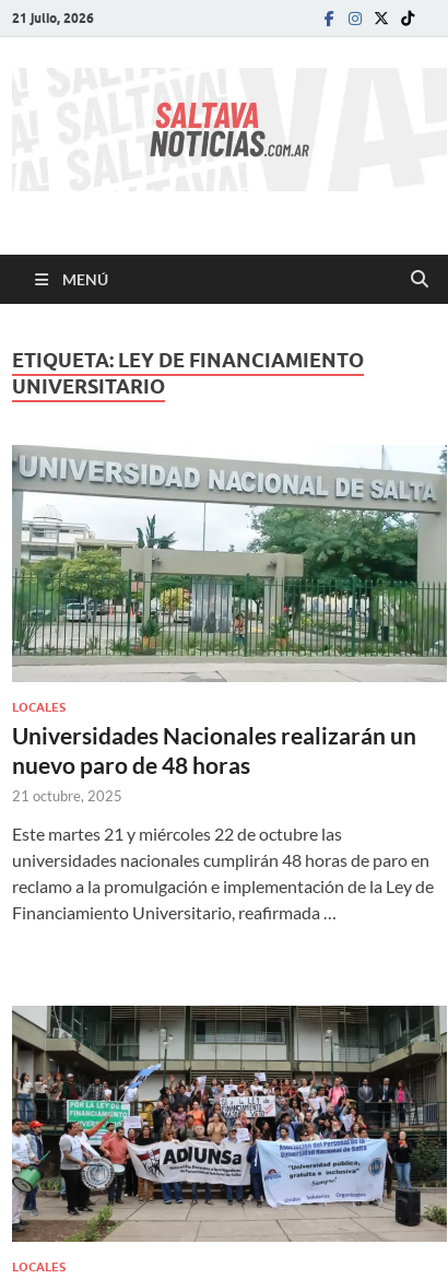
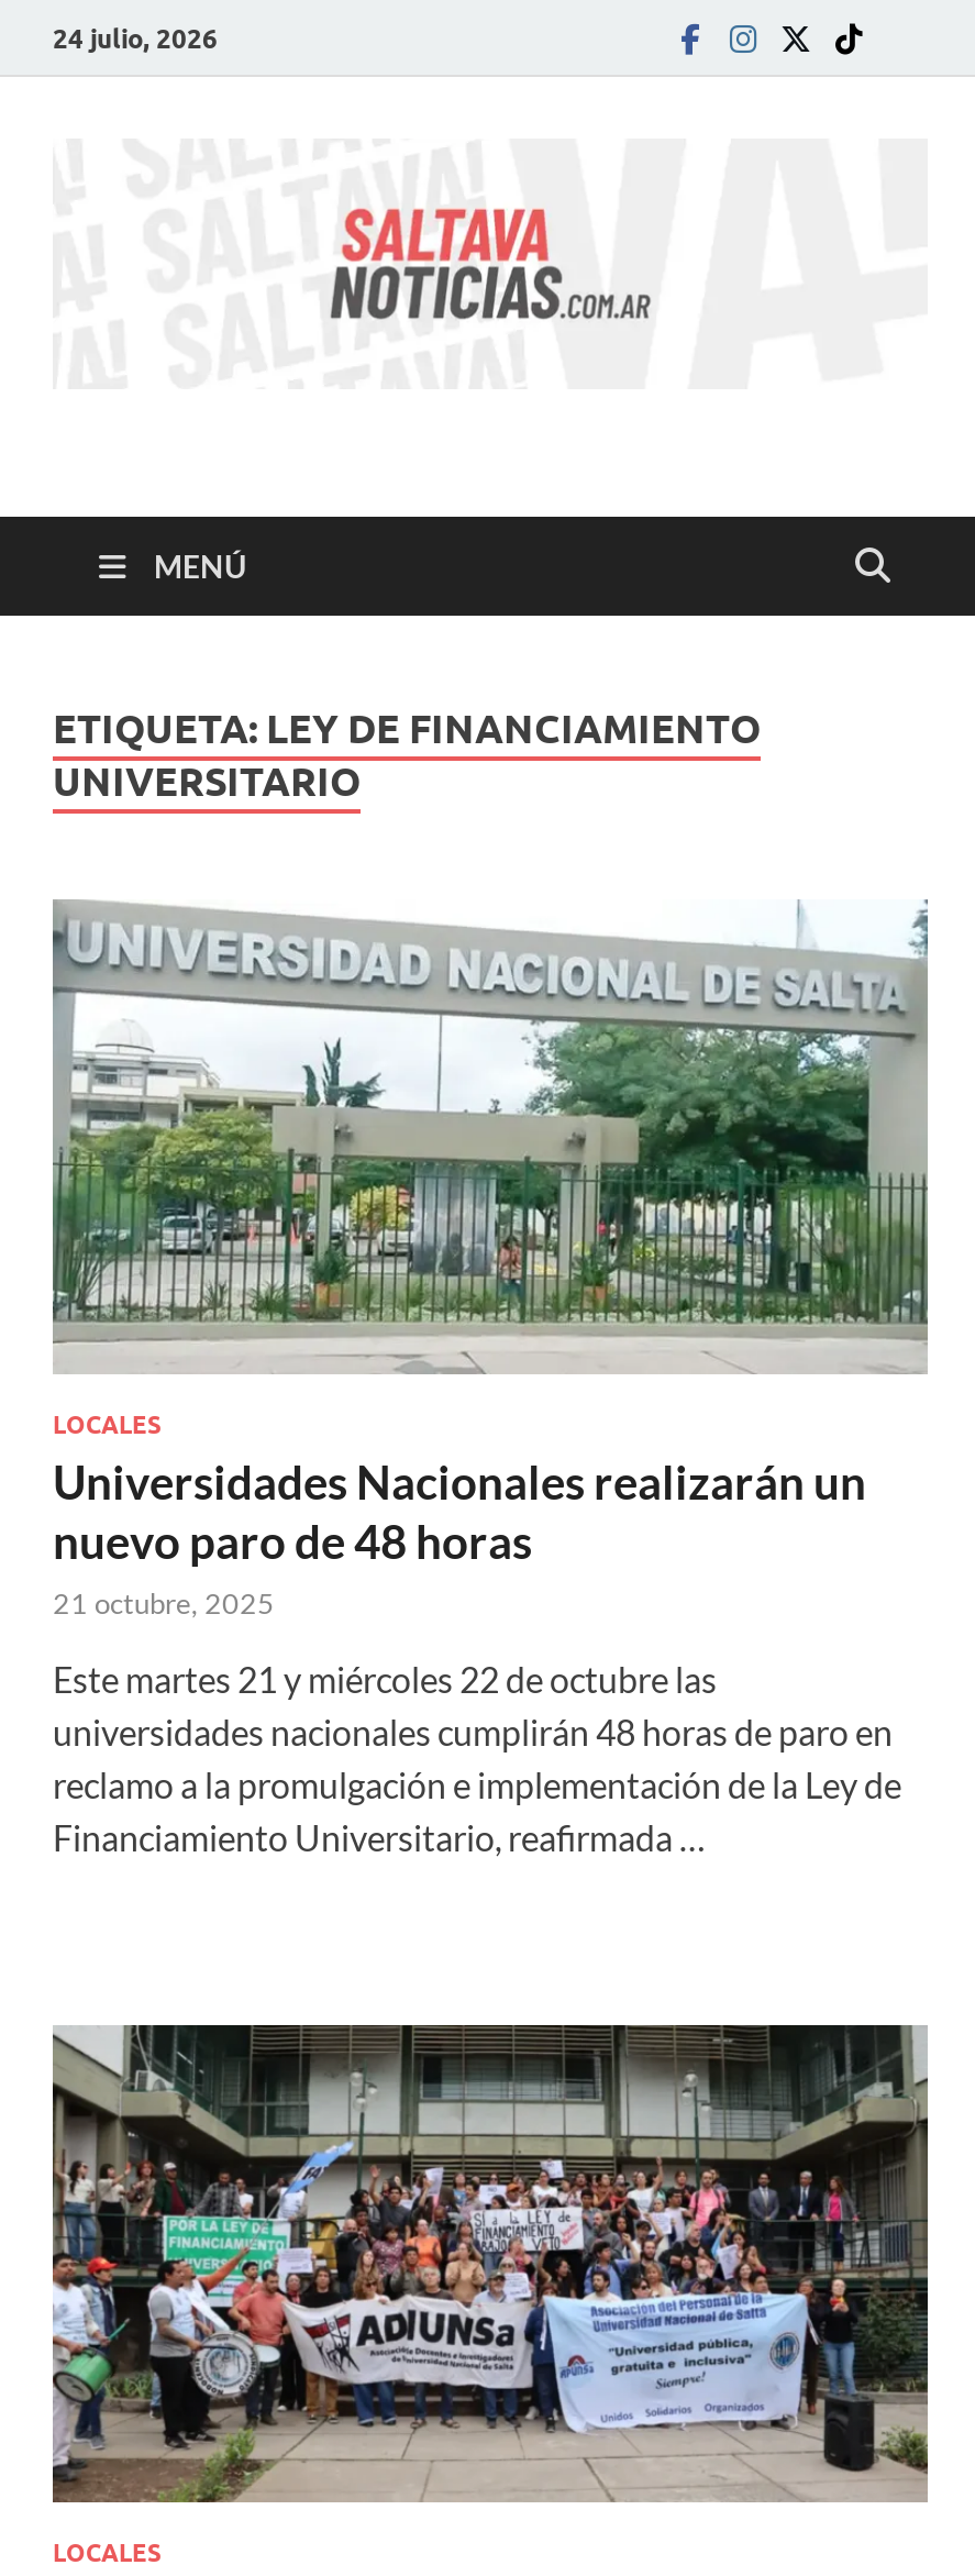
- 21 julio, 2026
+ 24 julio, 2026
